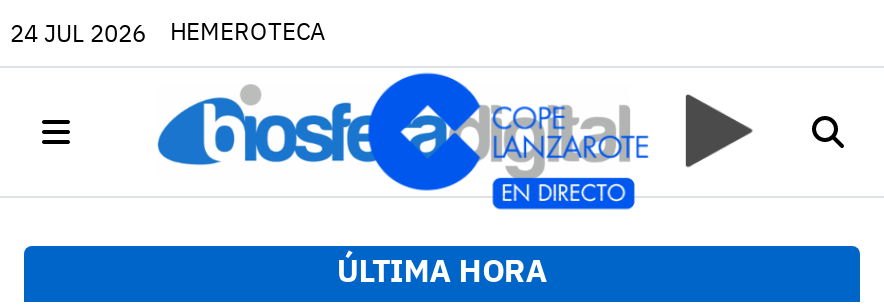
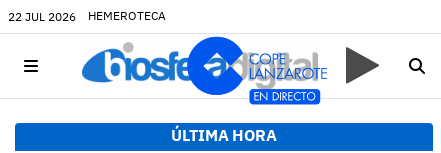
- 24 JUL 2026 HEMEROTECA
+ 22 JUL 2026 HEMEROTECA
